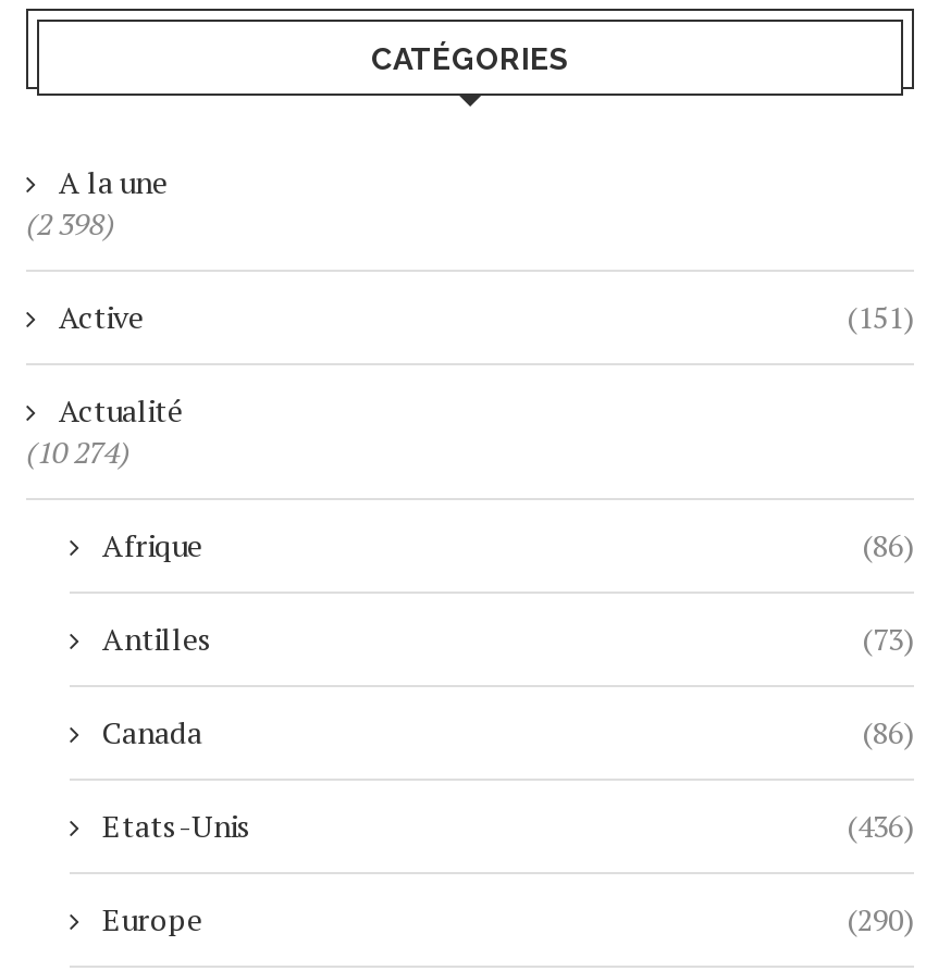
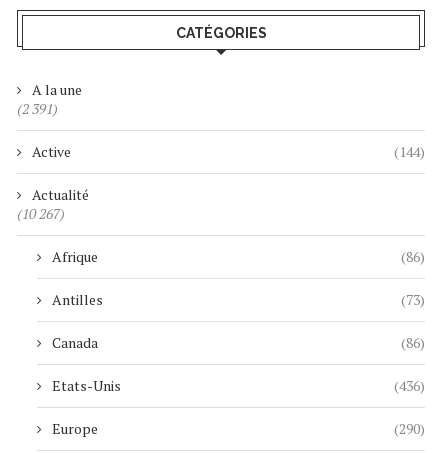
- (2 398)
+ (2 391)

- (151)
+ (144)

- (10 274)
+ (10 267)
